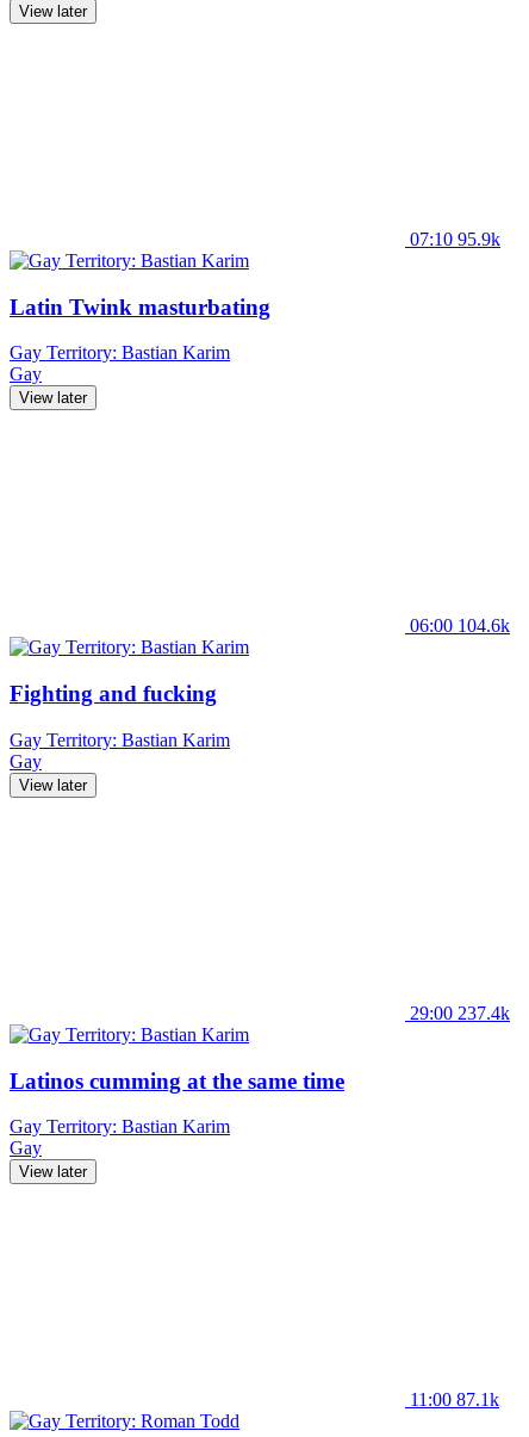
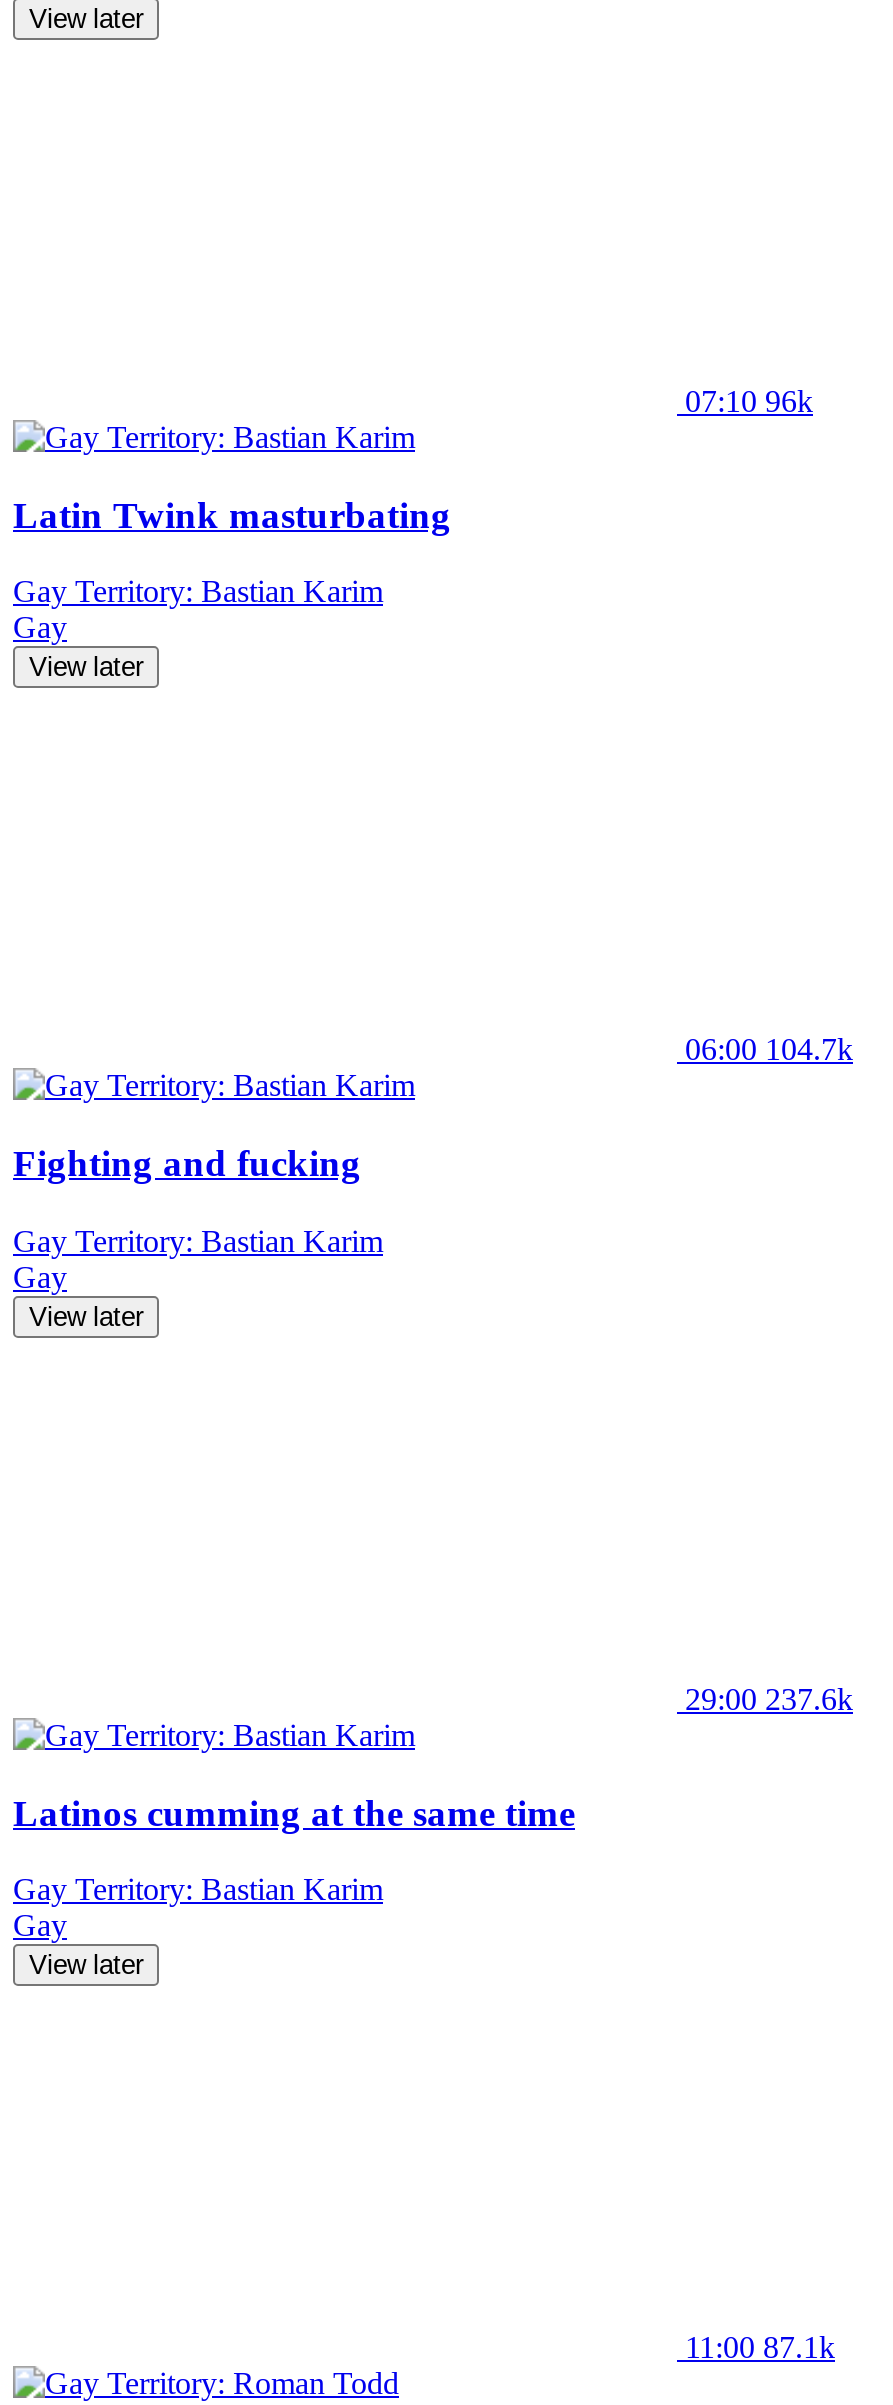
- 07:10 95.9k
+ 07:10 96k

- 06:00 104.6k
+ 06:00 104.7k

- 29:00 237.4k
+ 29:00 237.6k
